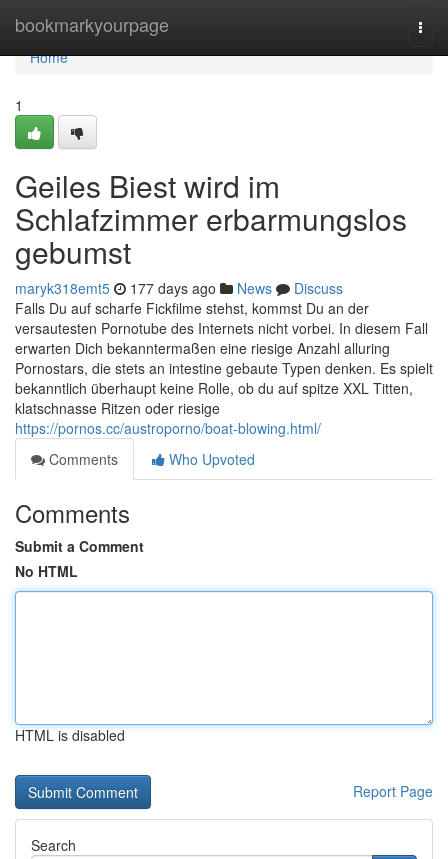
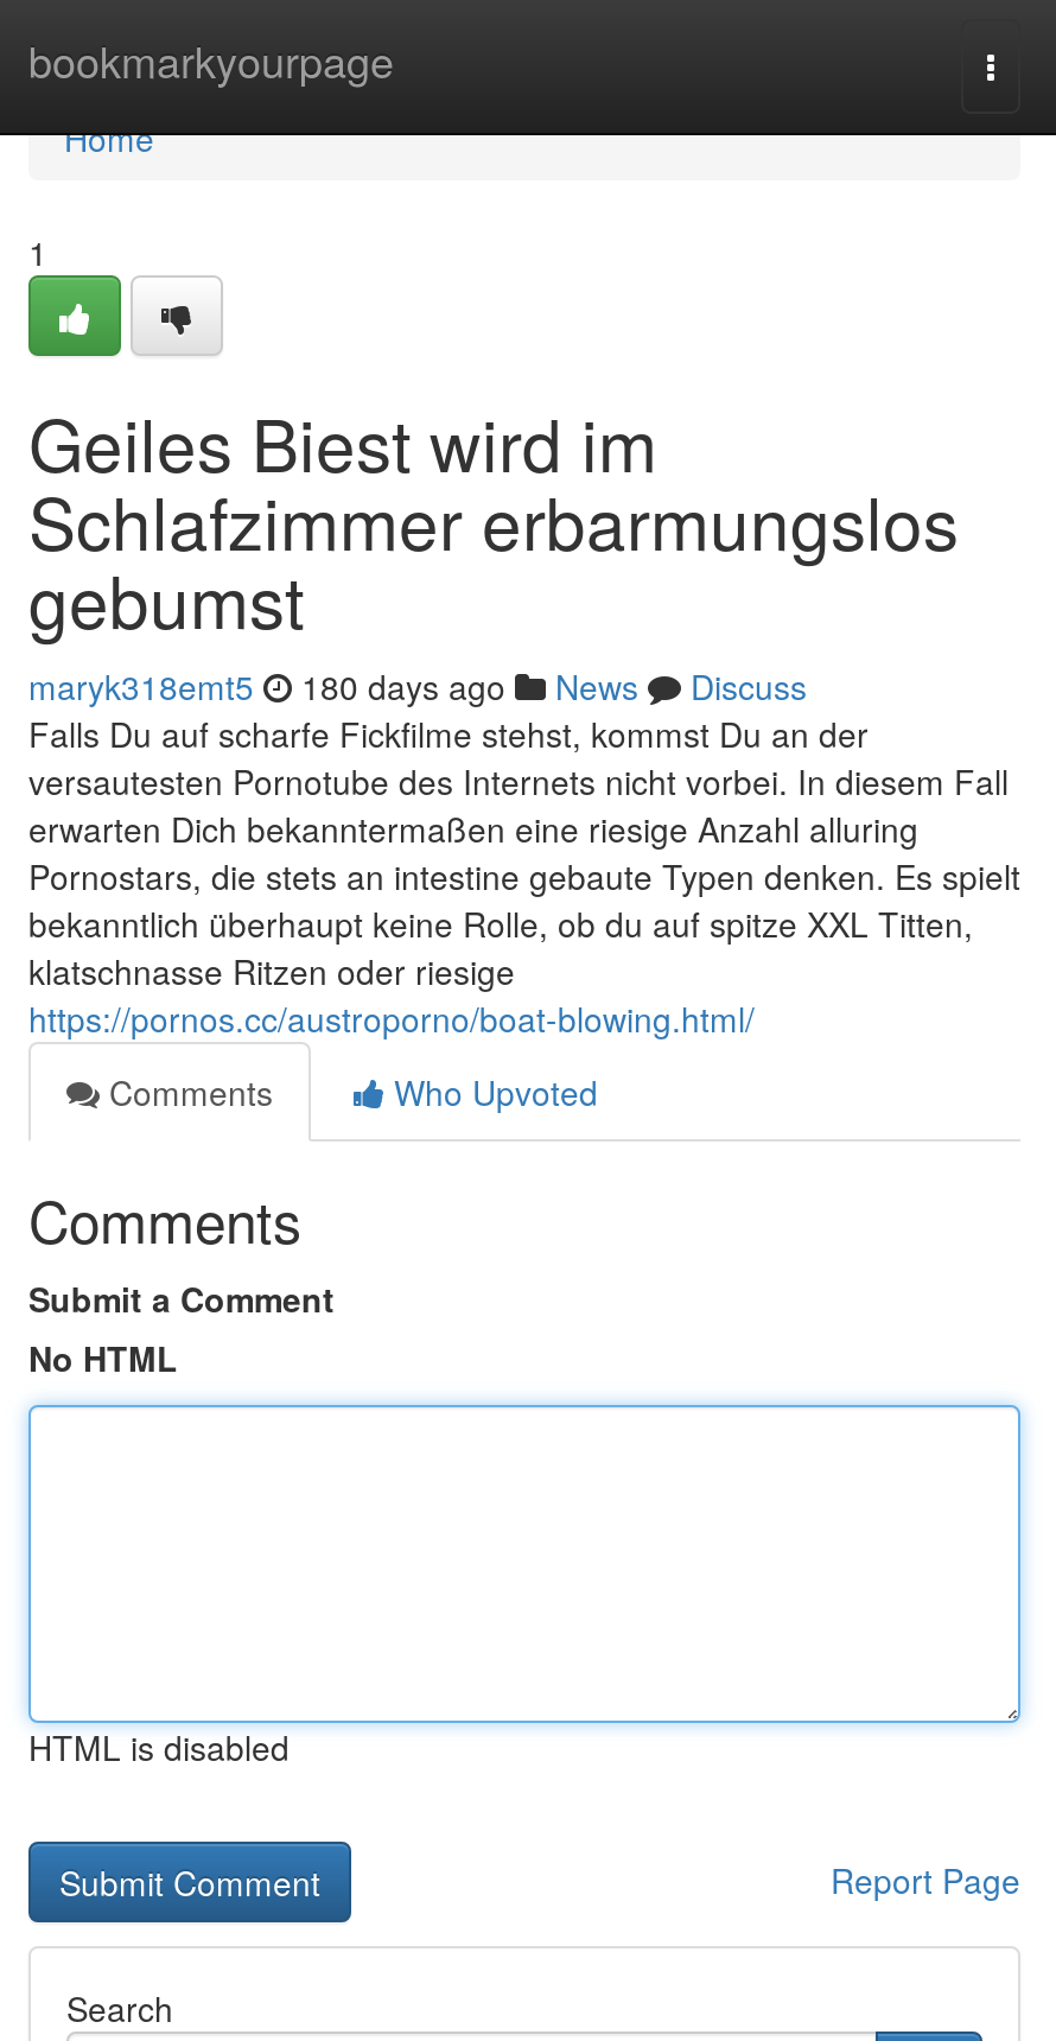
- maryk318emt5 177 days ago News Discuss
+ maryk318emt5 180 days ago News Discuss
